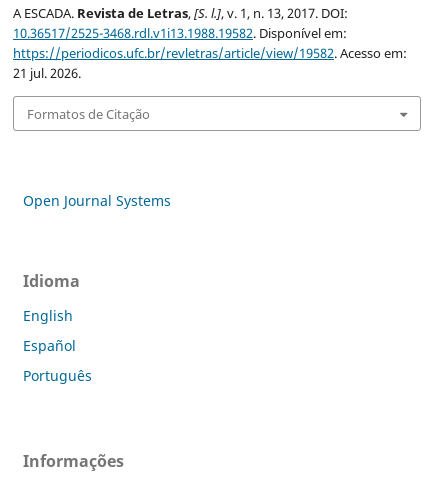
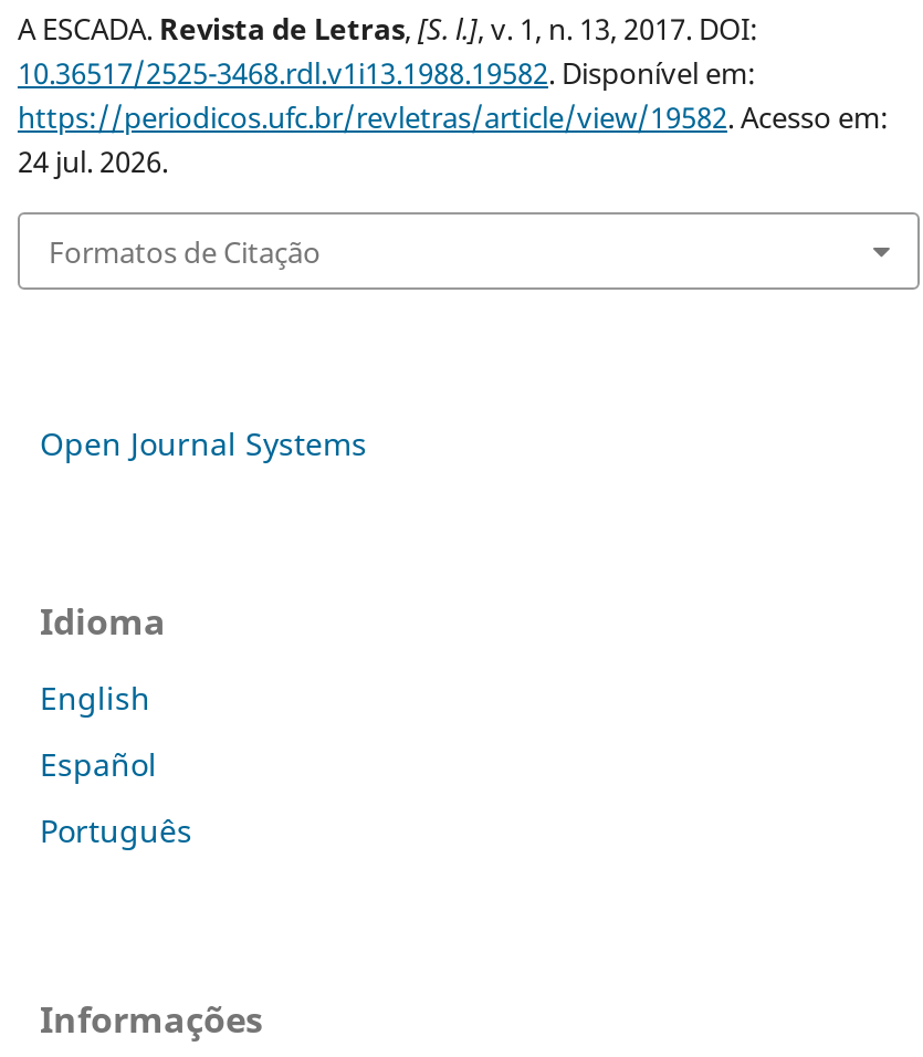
- 21 jul. 2026.
+ 24 jul. 2026.
